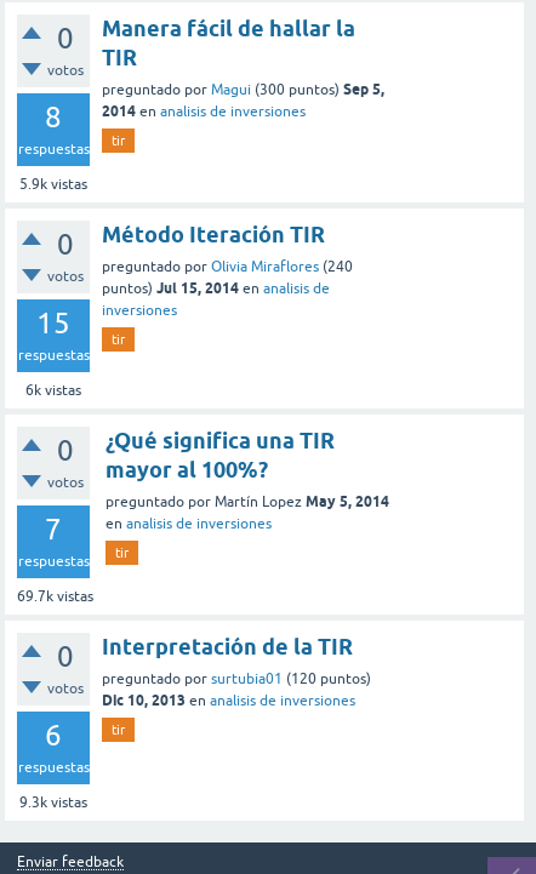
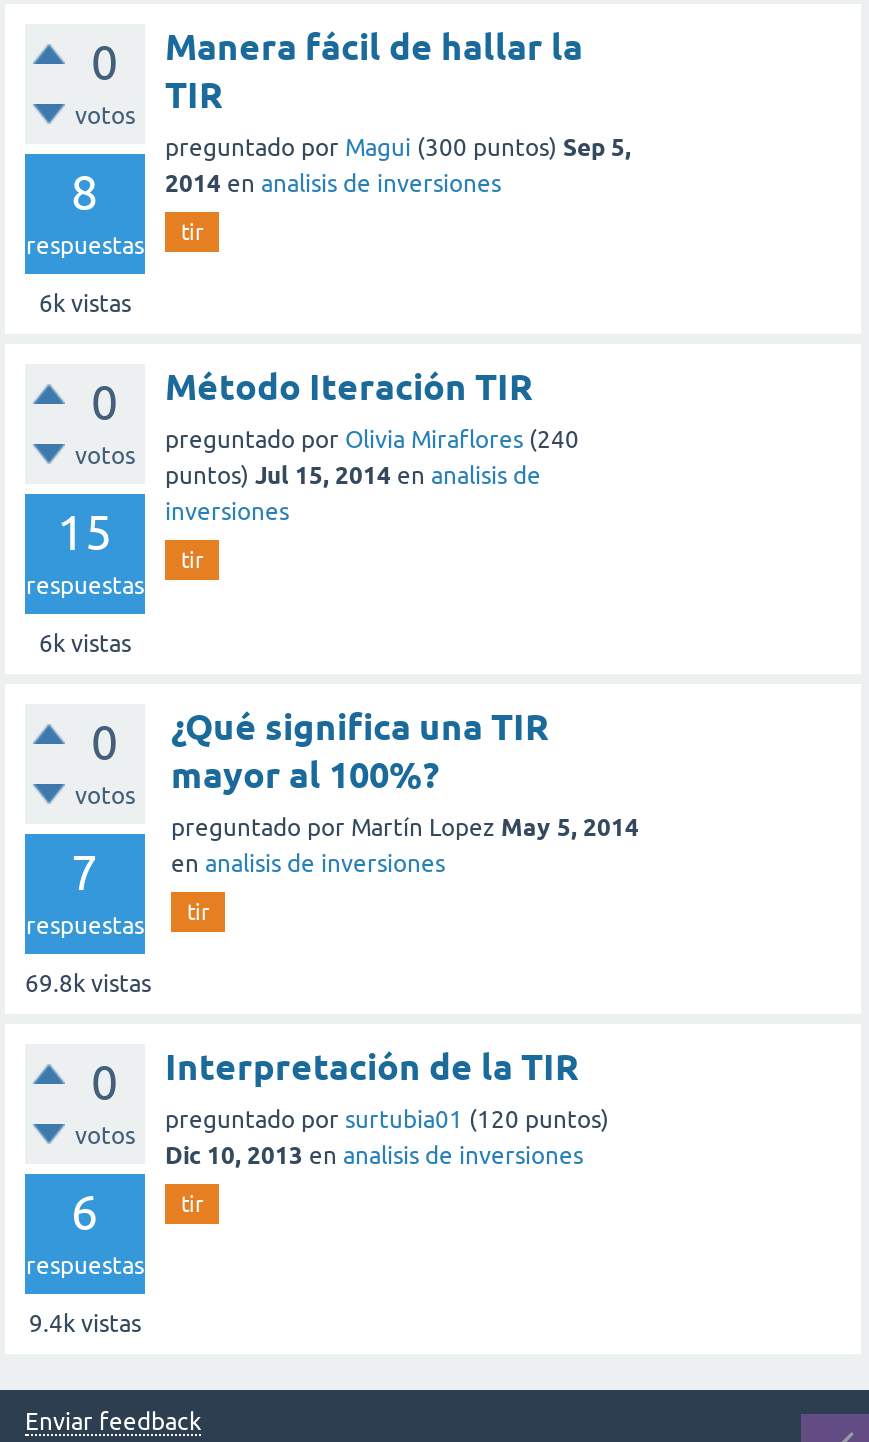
- 5.9k vistas
+ 6k vistas

- 69.7k vistas
+ 69.8k vistas

- 9.3k vistas
+ 9.4k vistas
